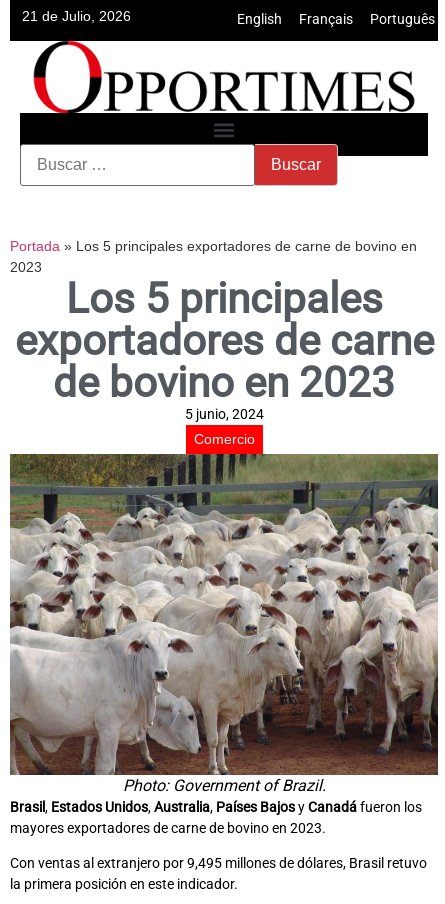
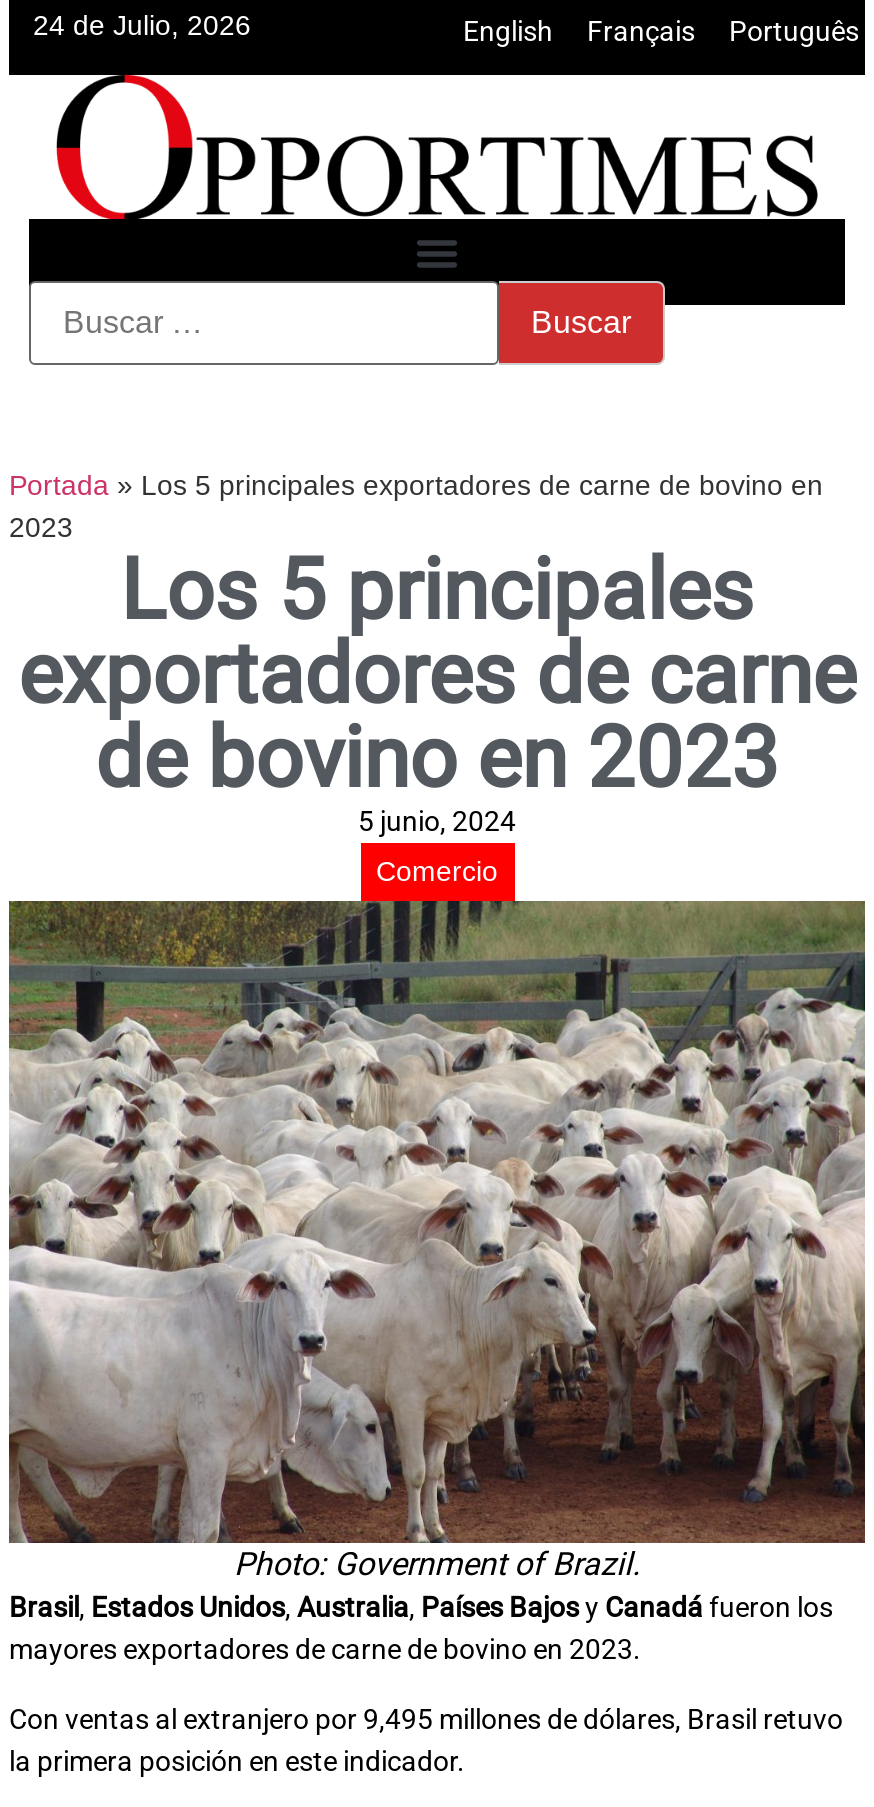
- 21 de Julio, 2026
+ 24 de Julio, 2026
